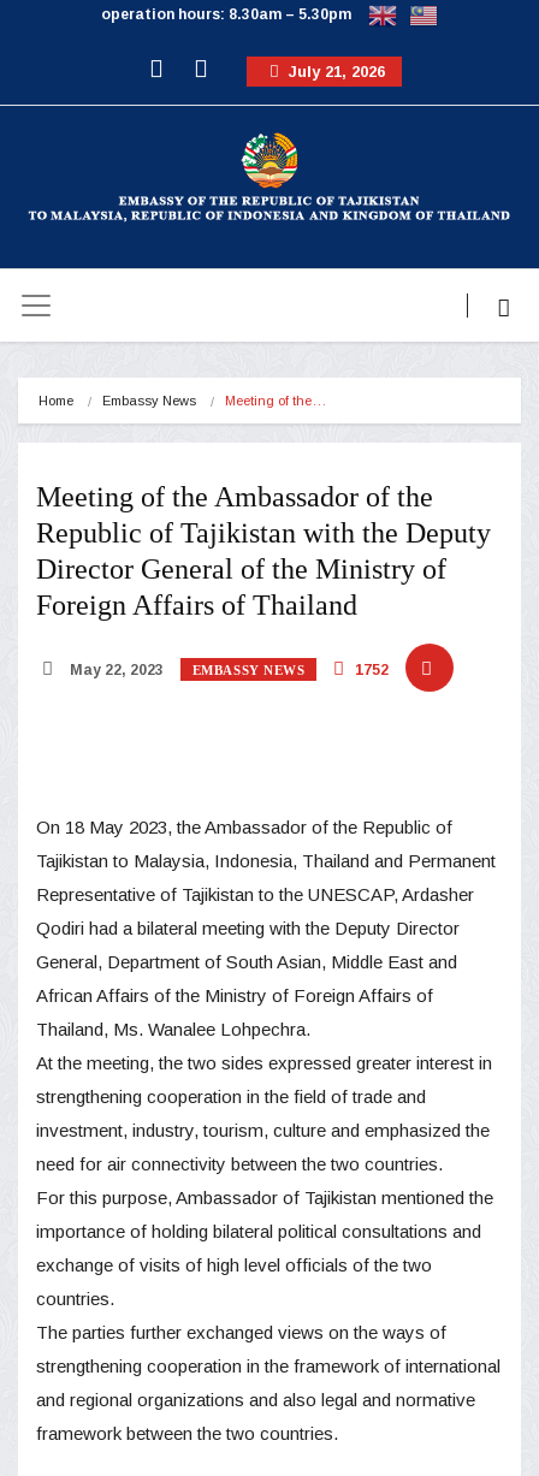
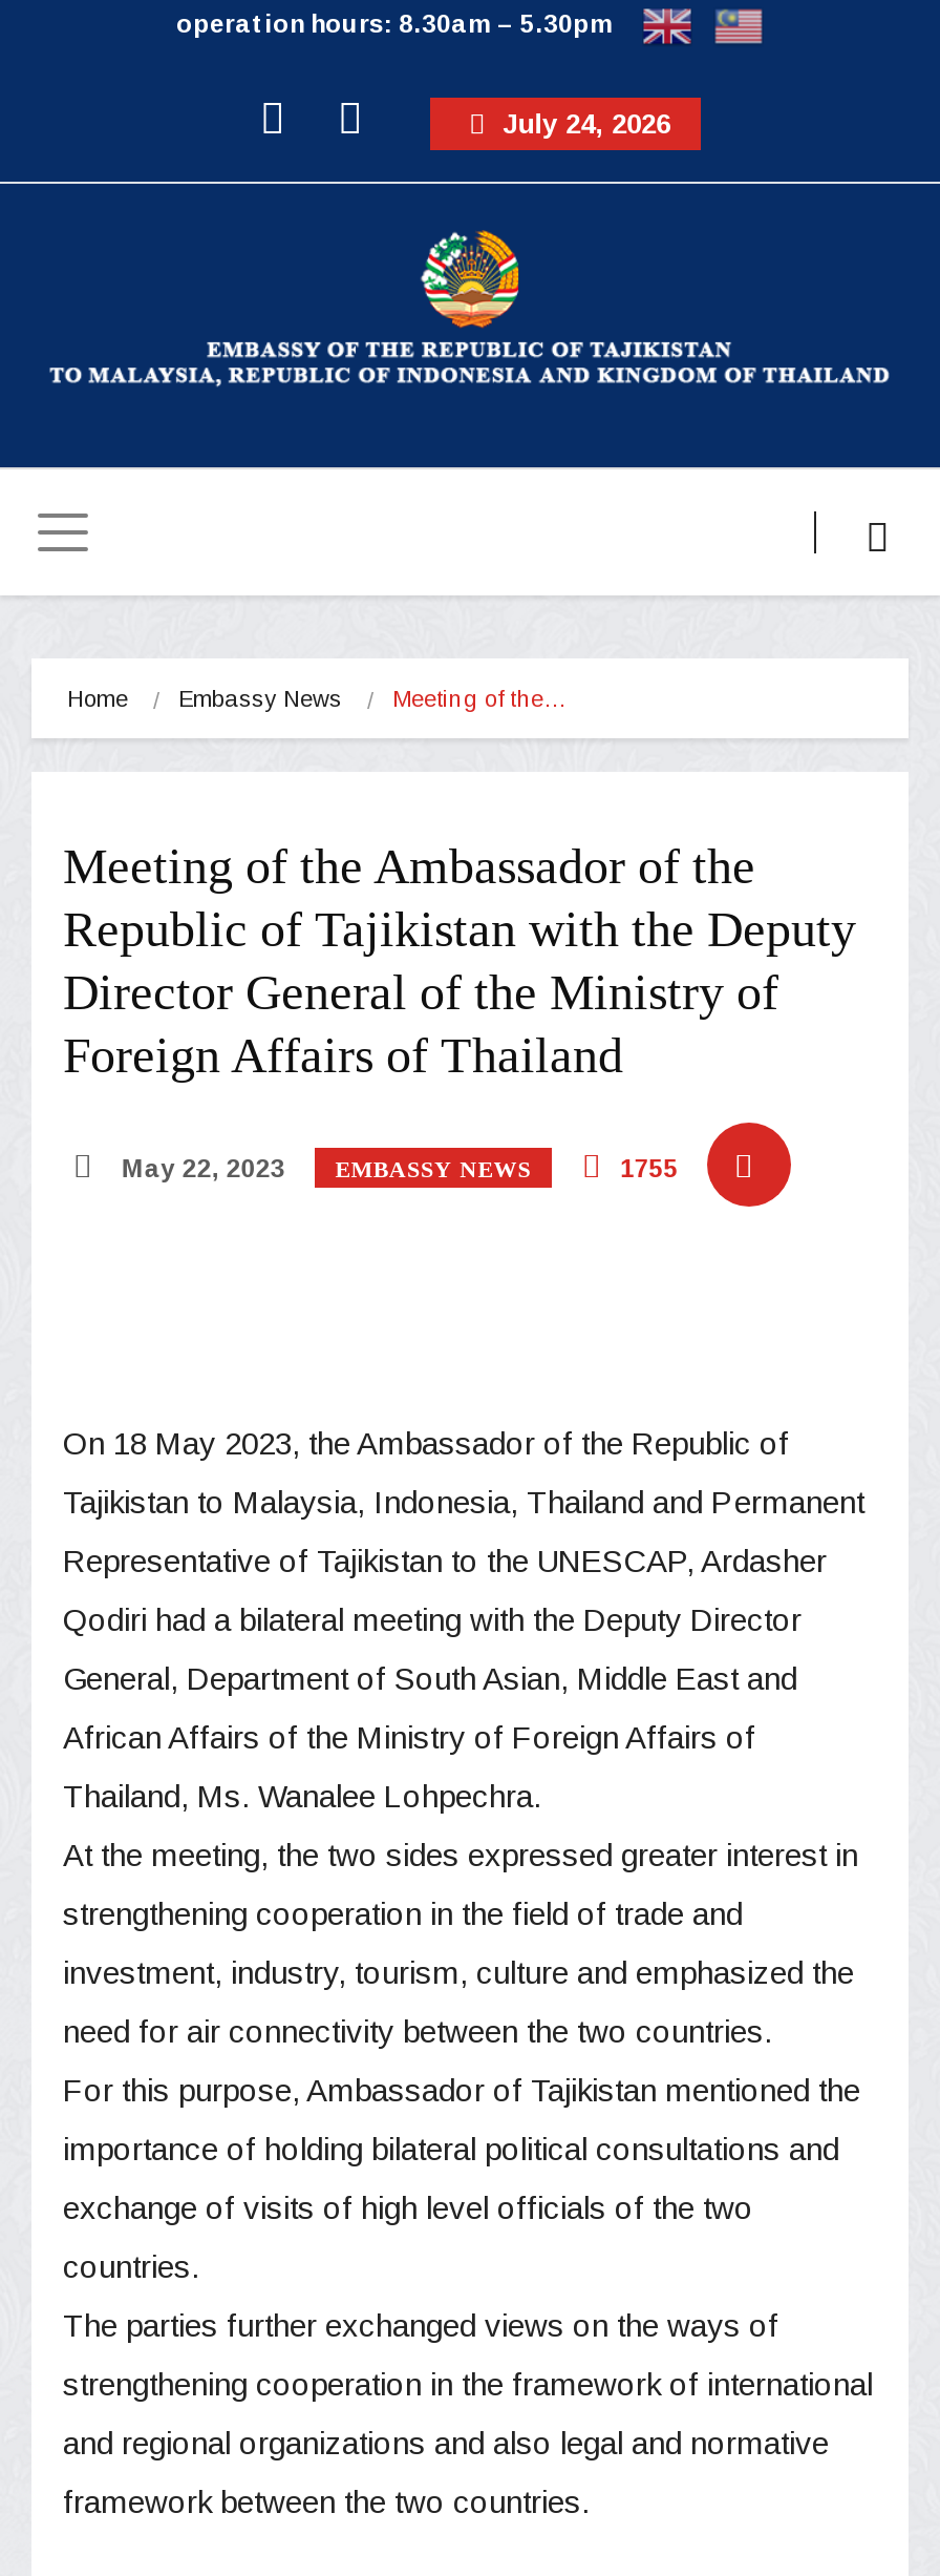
- July 21, 2026
+ July 24, 2026

- 1752
+ 1755
